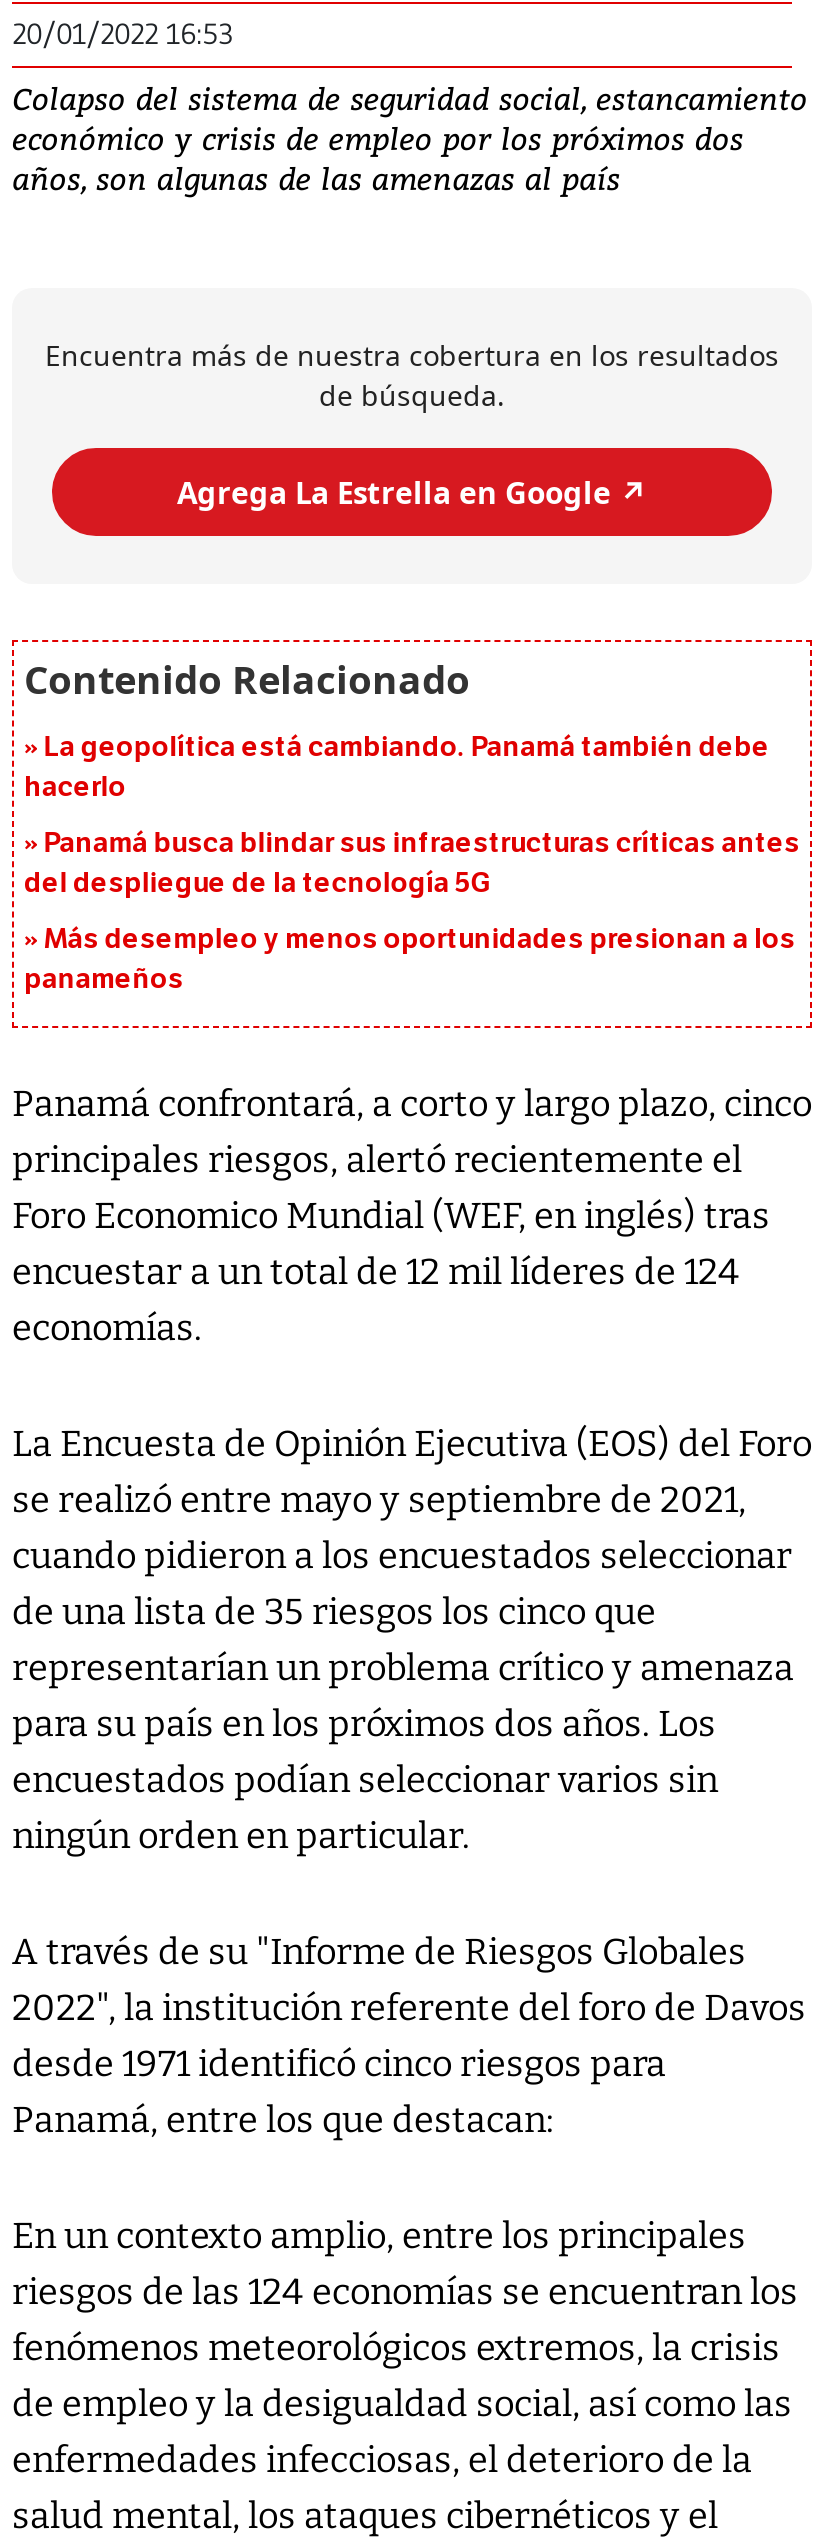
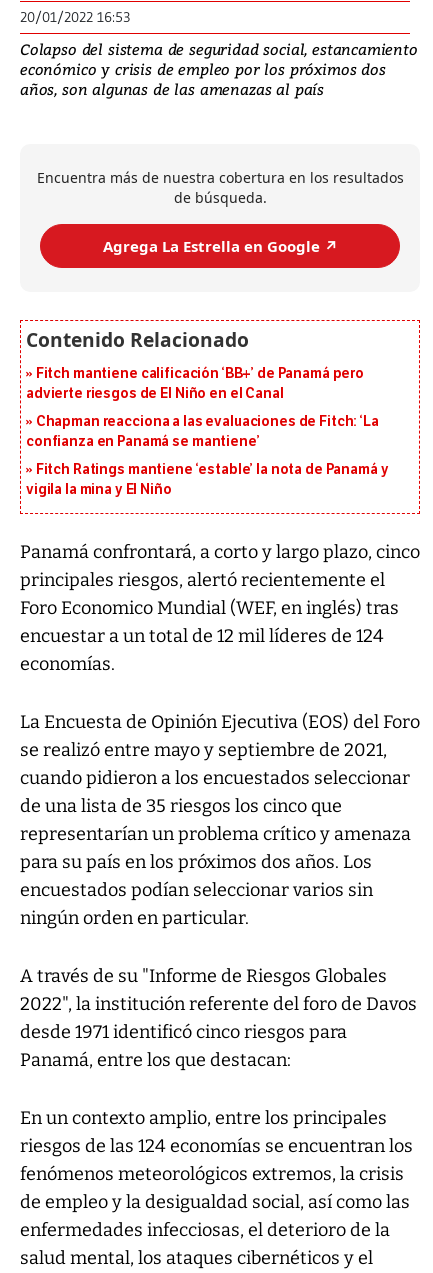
- La geopolítica está cambiando. Panamá también debe
- hacerlo
+ Fitch mantiene calificación ‘BB+’ de Panamá pero
+ advierte riesgos de El Niño en el Canal

- Panamá busca blindar sus infraestructuras críticas antes
- del despliegue de la tecnología 5G
+ Chapman reacciona a las evaluaciones de Fitch: ‘La
+ confianza en Panamá se mantiene’

- Más desempleo y menos oportunidades presionan a los
- panameños
+ Fitch Ratings mantiene ‘estable’ la nota de Panamá y
+ vigila la mina y El Niño
